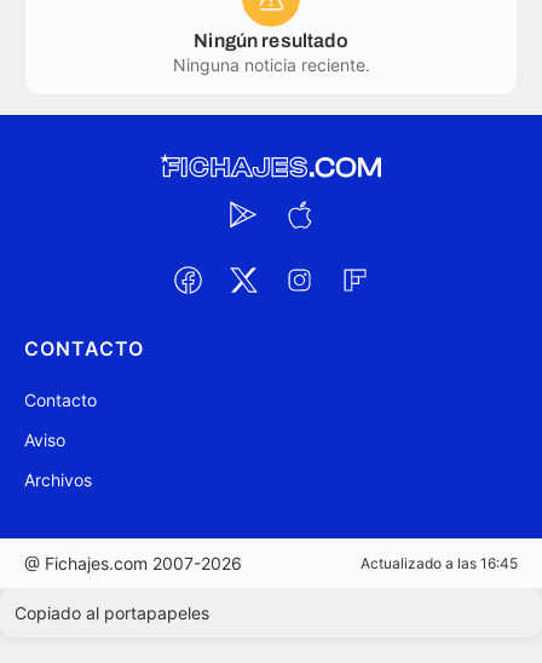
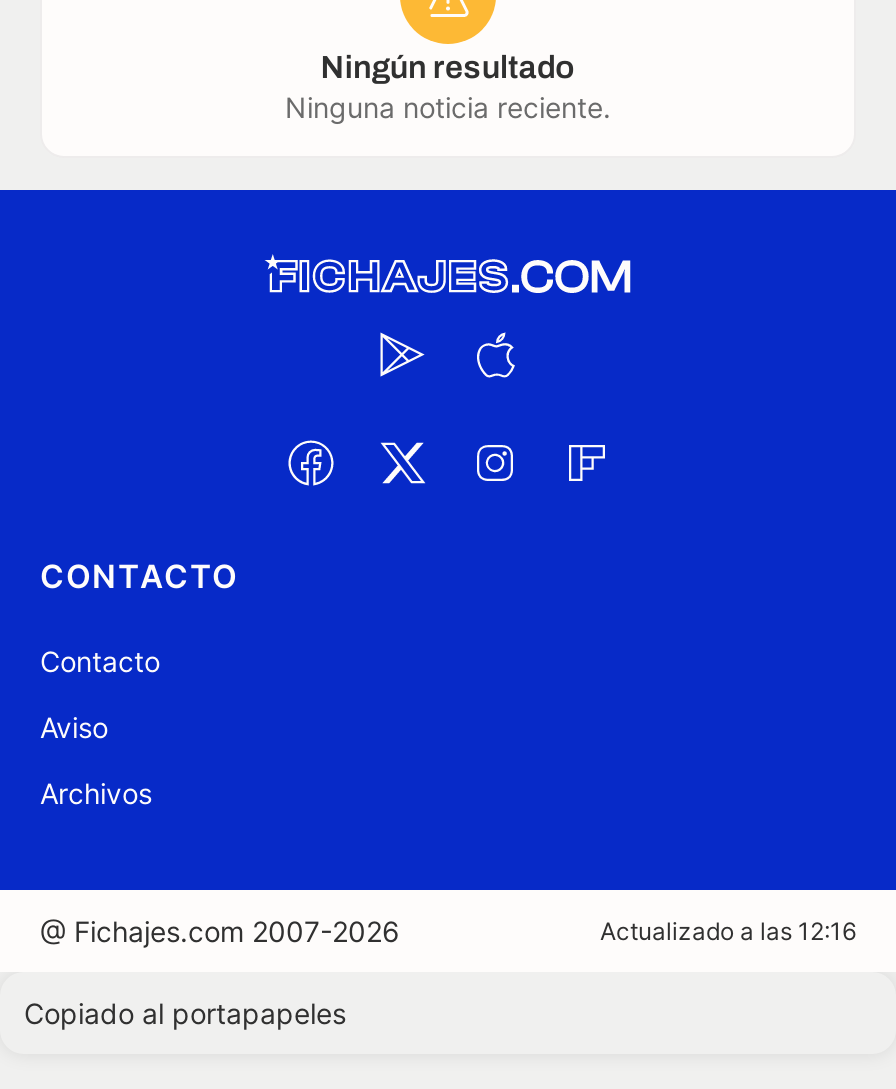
- Actualizado a las 16:45
+ Actualizado a las 12:16
